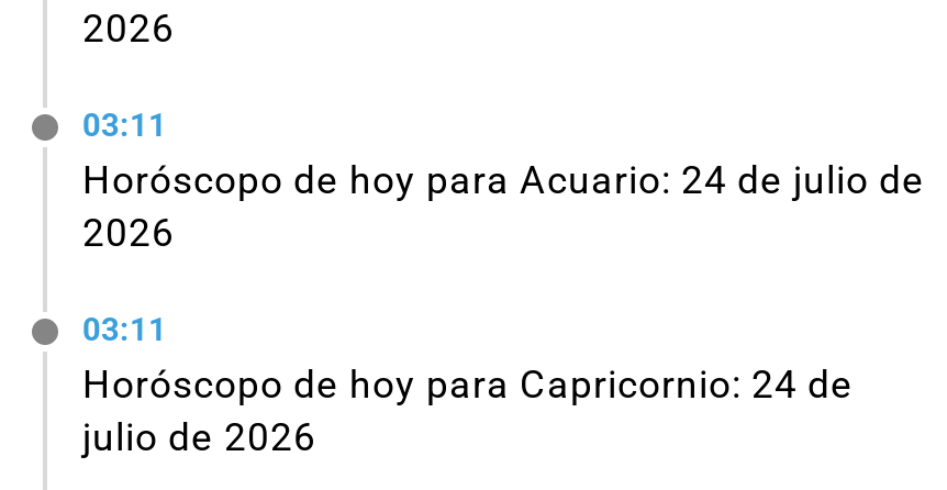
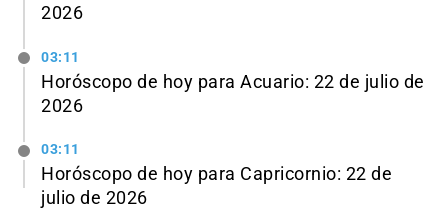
- Horóscopo de hoy para Acuario: 24 de julio de
+ Horóscopo de hoy para Acuario: 22 de julio de

- Horóscopo de hoy para Capricornio: 24 de
+ Horóscopo de hoy para Capricornio: 22 de
